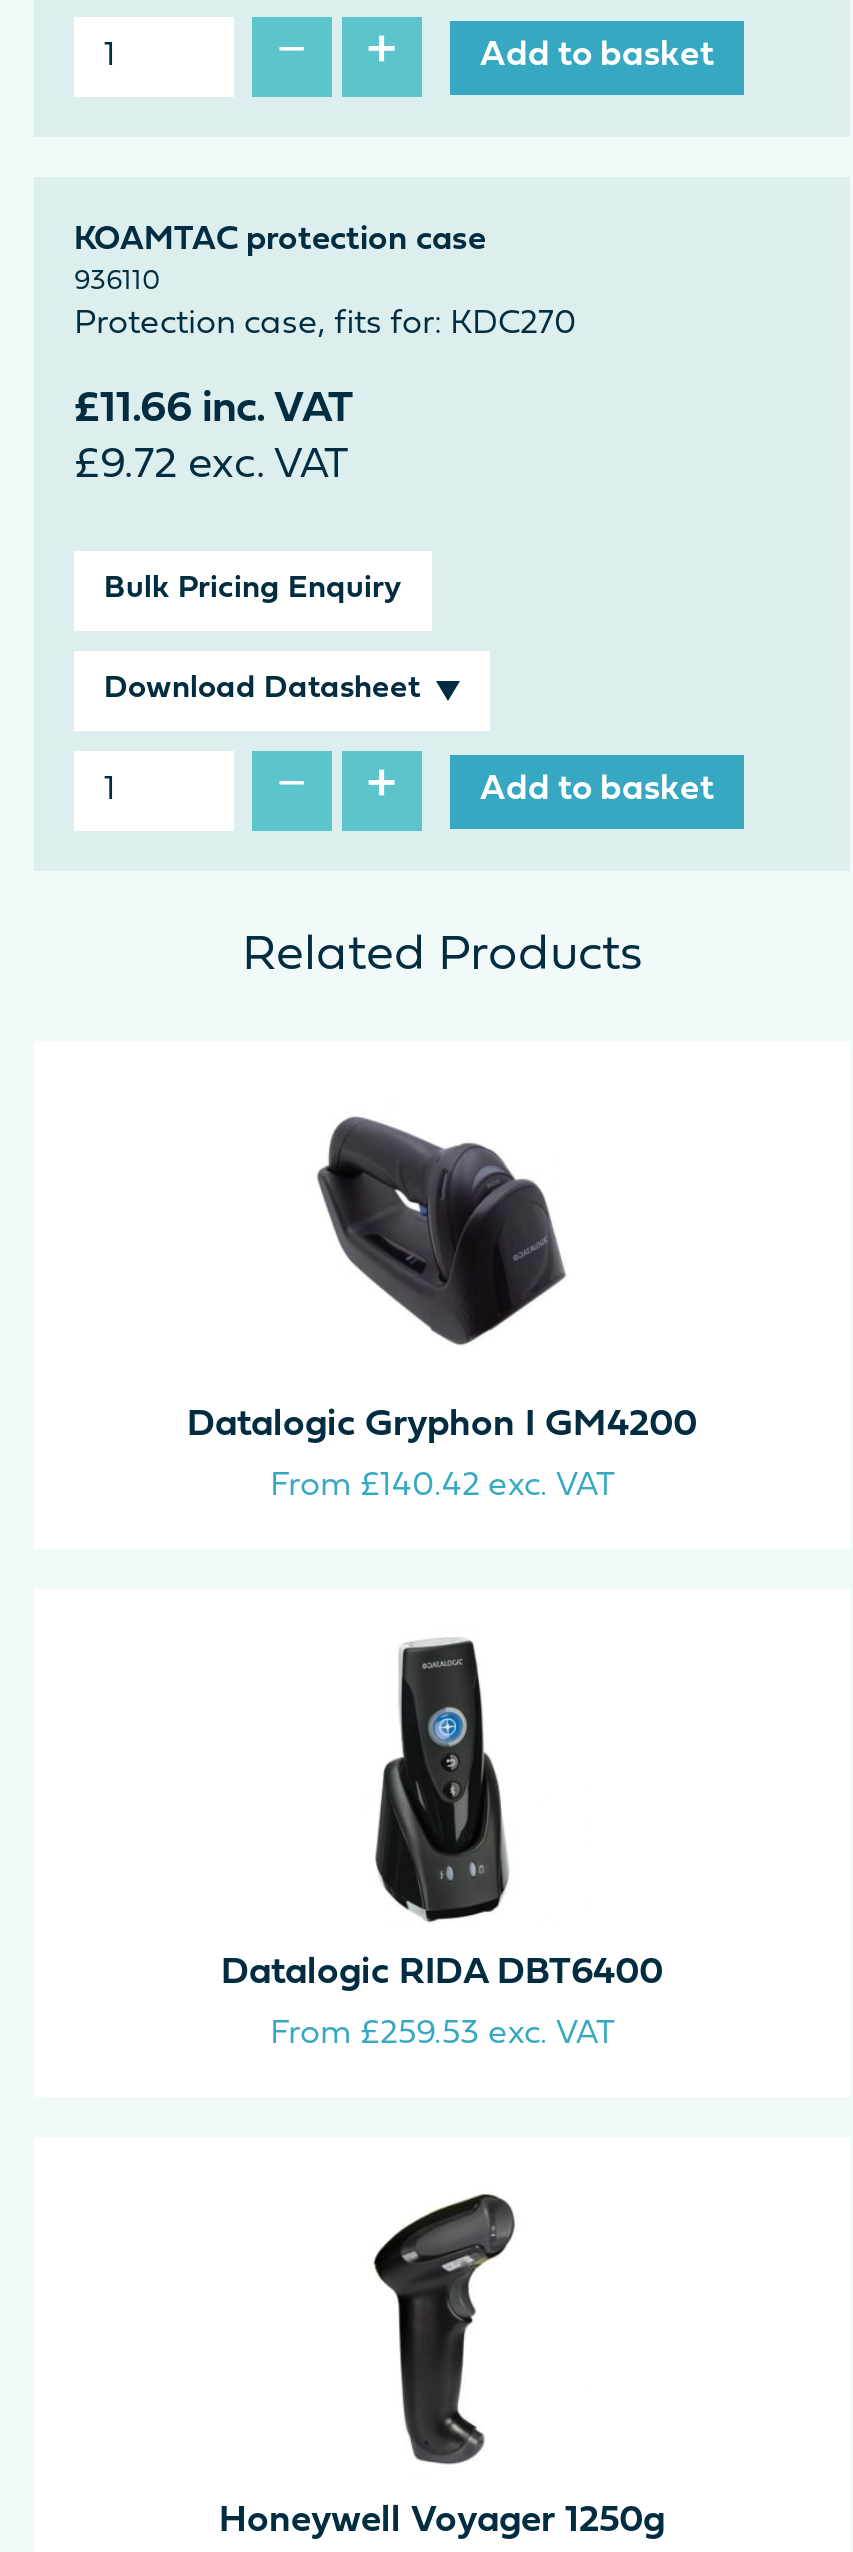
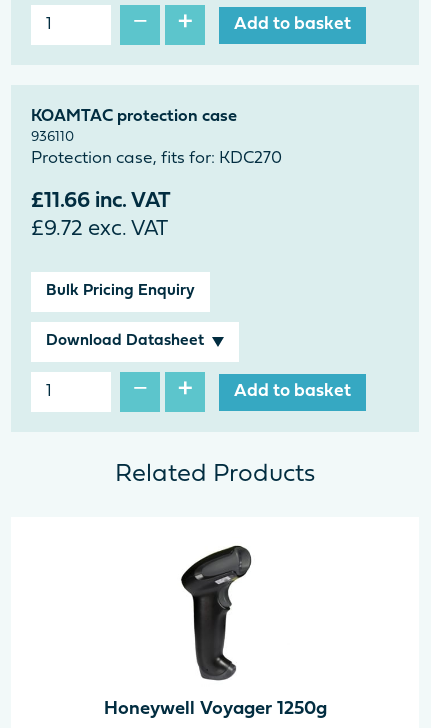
- [image]
- Datalogic Gryphon I GM4200
- From £140.42 exc. VAT

- [image]
- Datalogic RIDA DBT6400
- From £259.53 exc. VAT
